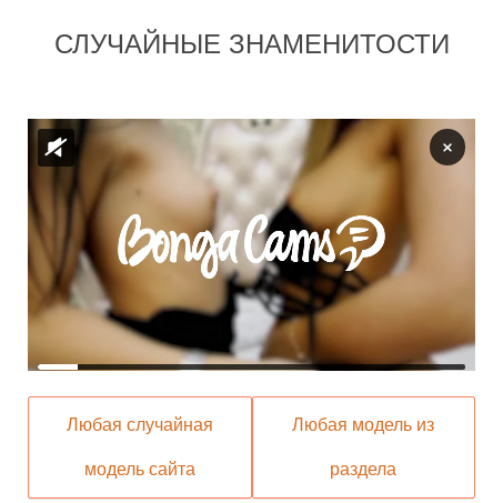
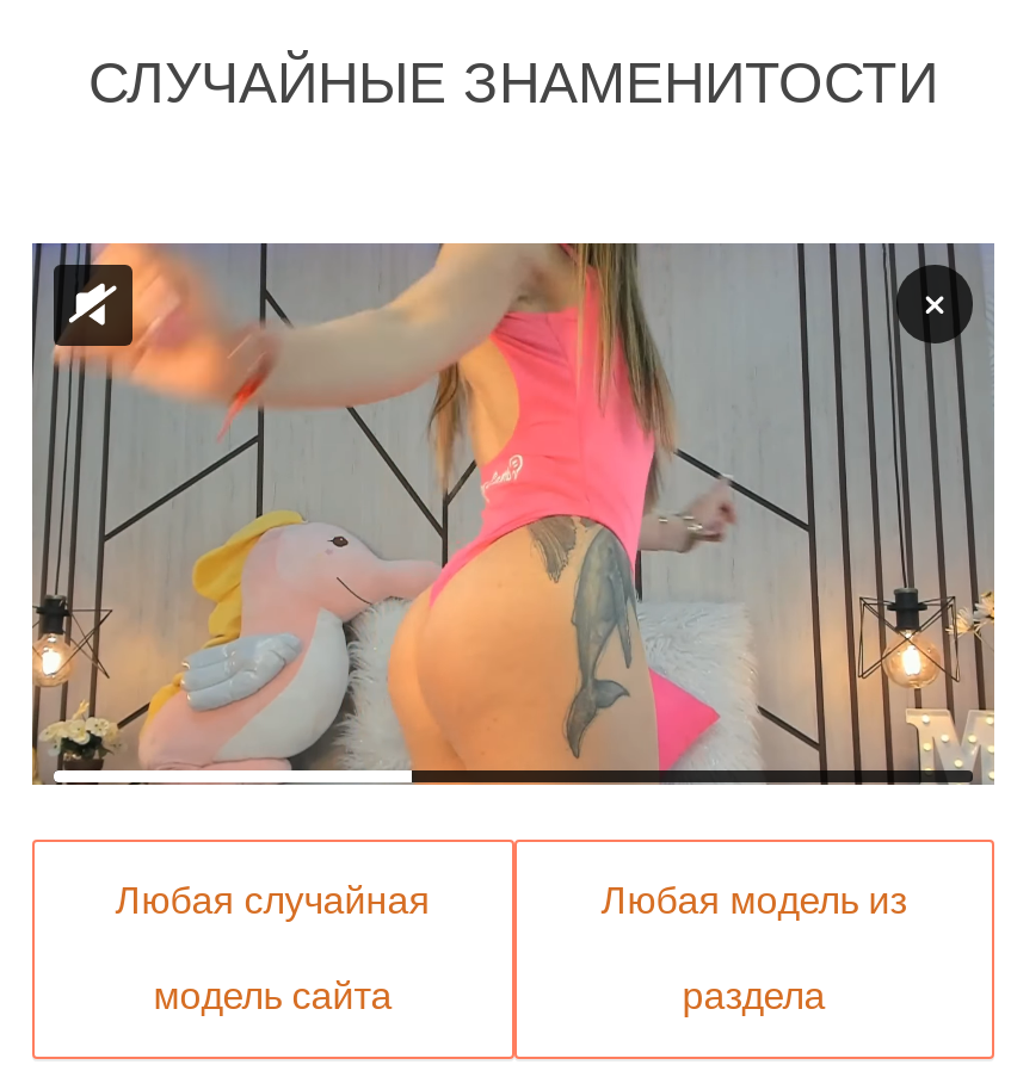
- [image]
+ [image]
